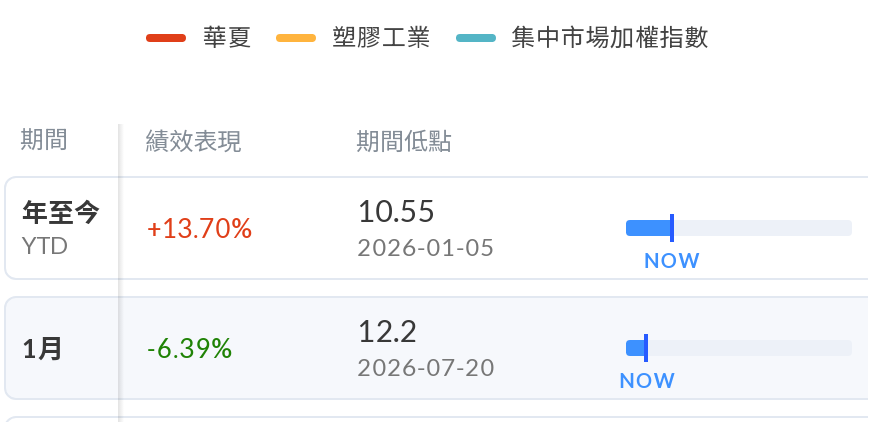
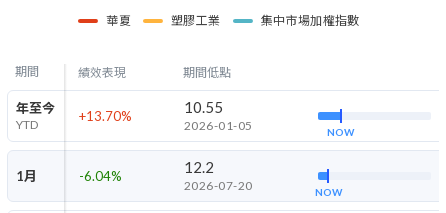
- -6.39%
+ -6.04%
